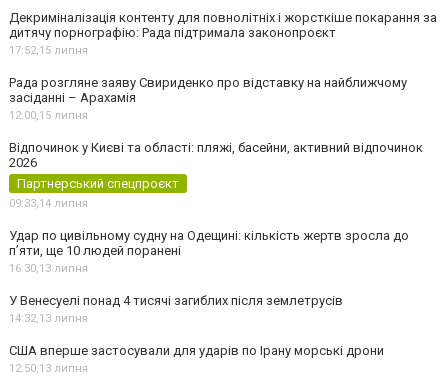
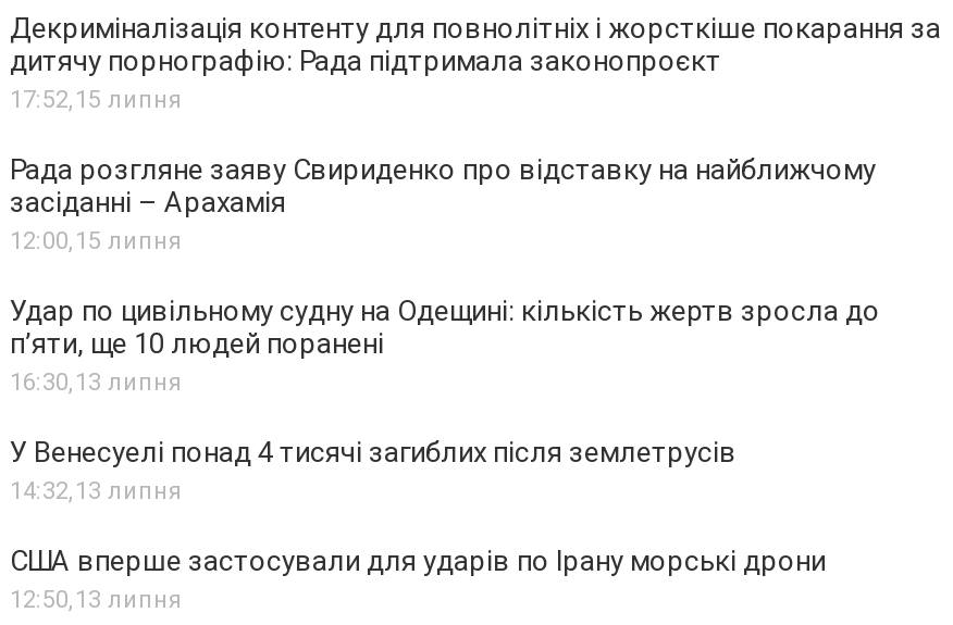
- Відпочинок у Києві та області: пляжі, басейни, активний відпочинок
- 2026
- Партнерський спецпроєкт
- 09:33,14 липня
